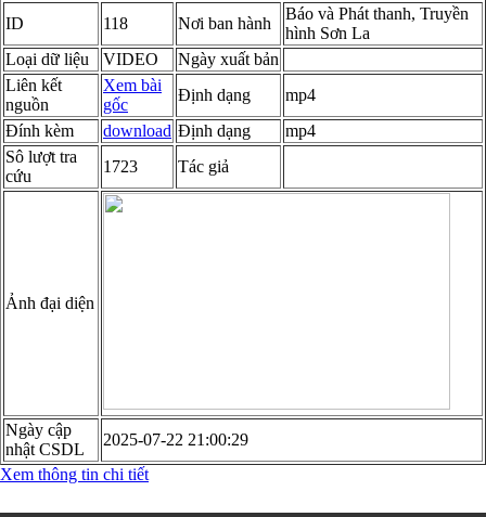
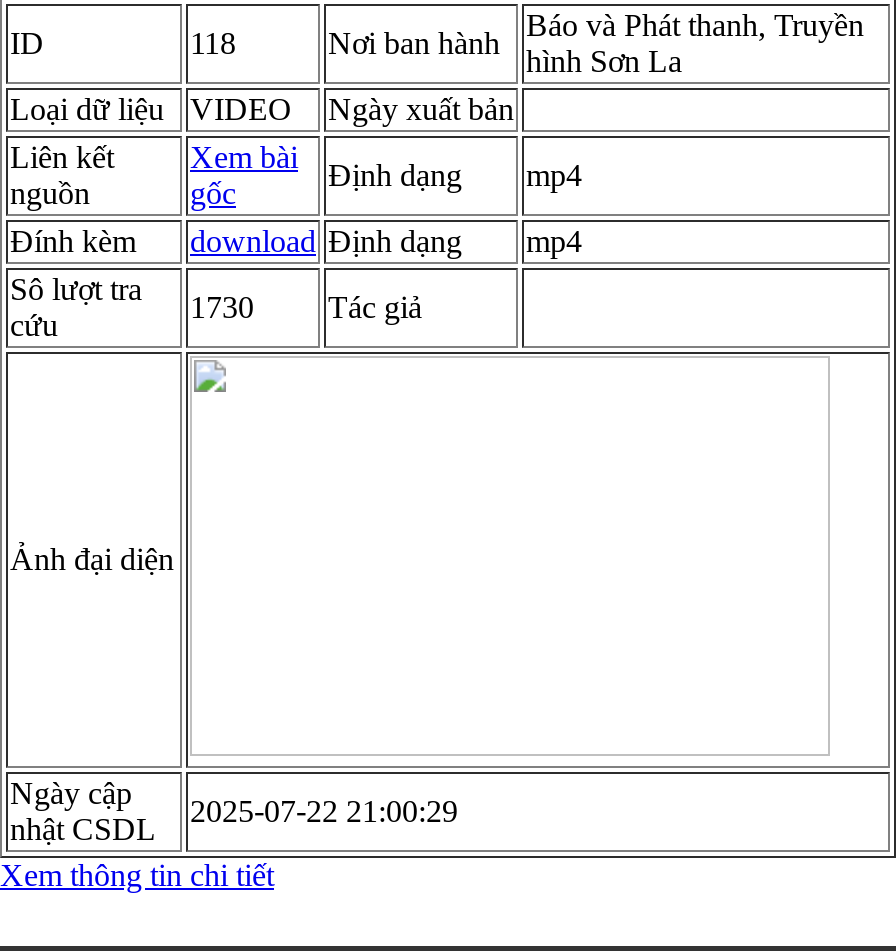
- 1723
+ 1730
